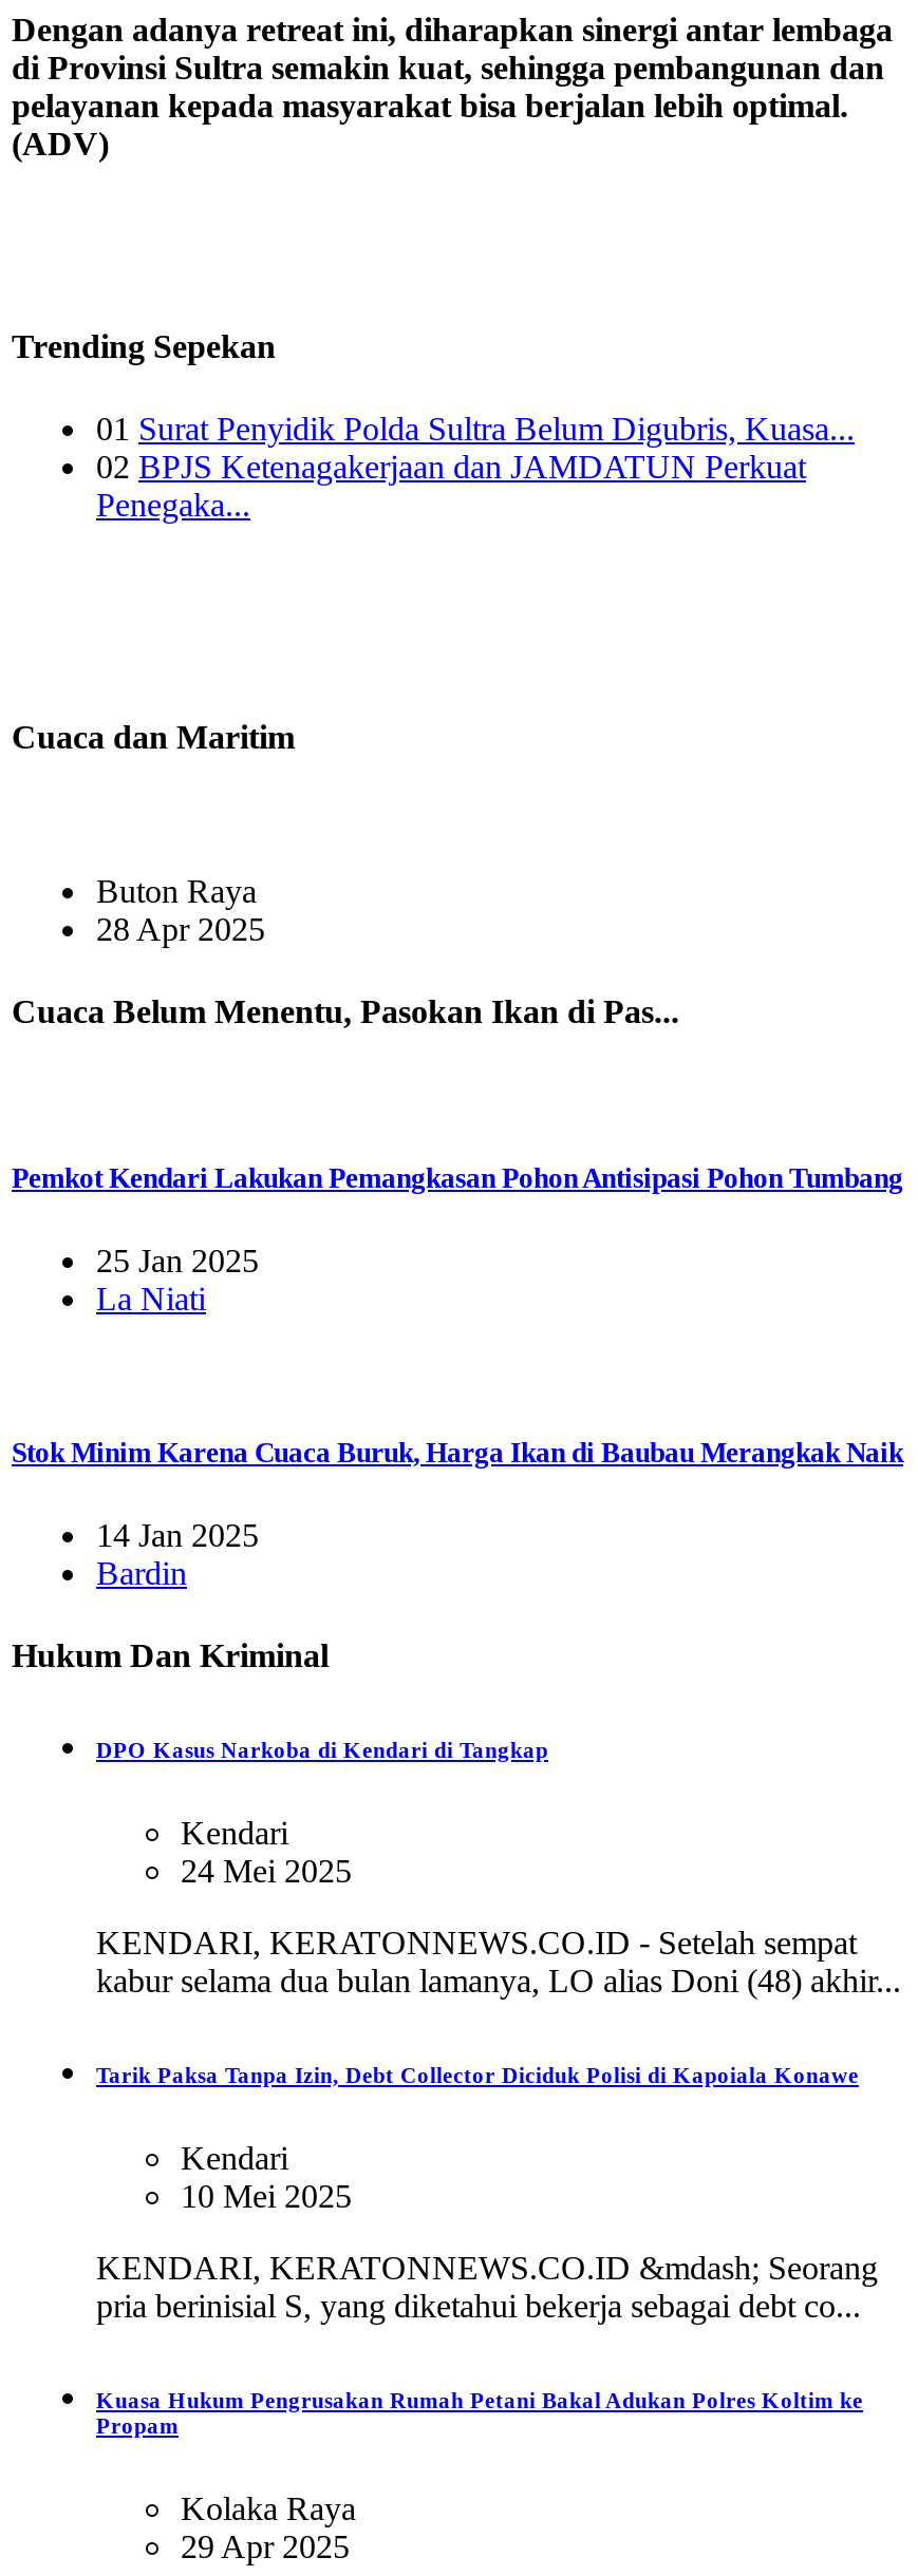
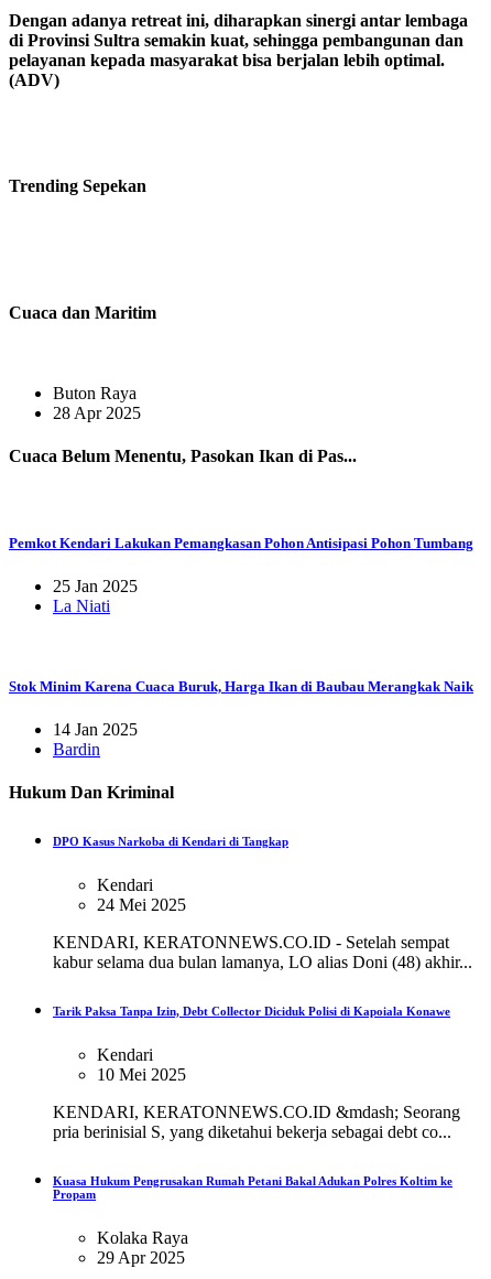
- 01 Surat Penyidik Polda Sultra Belum Digubris, Kuasa...
- 02 BPJS Ketenagakerjaan dan JAMDATUN Perkuat
- Penegaka...
